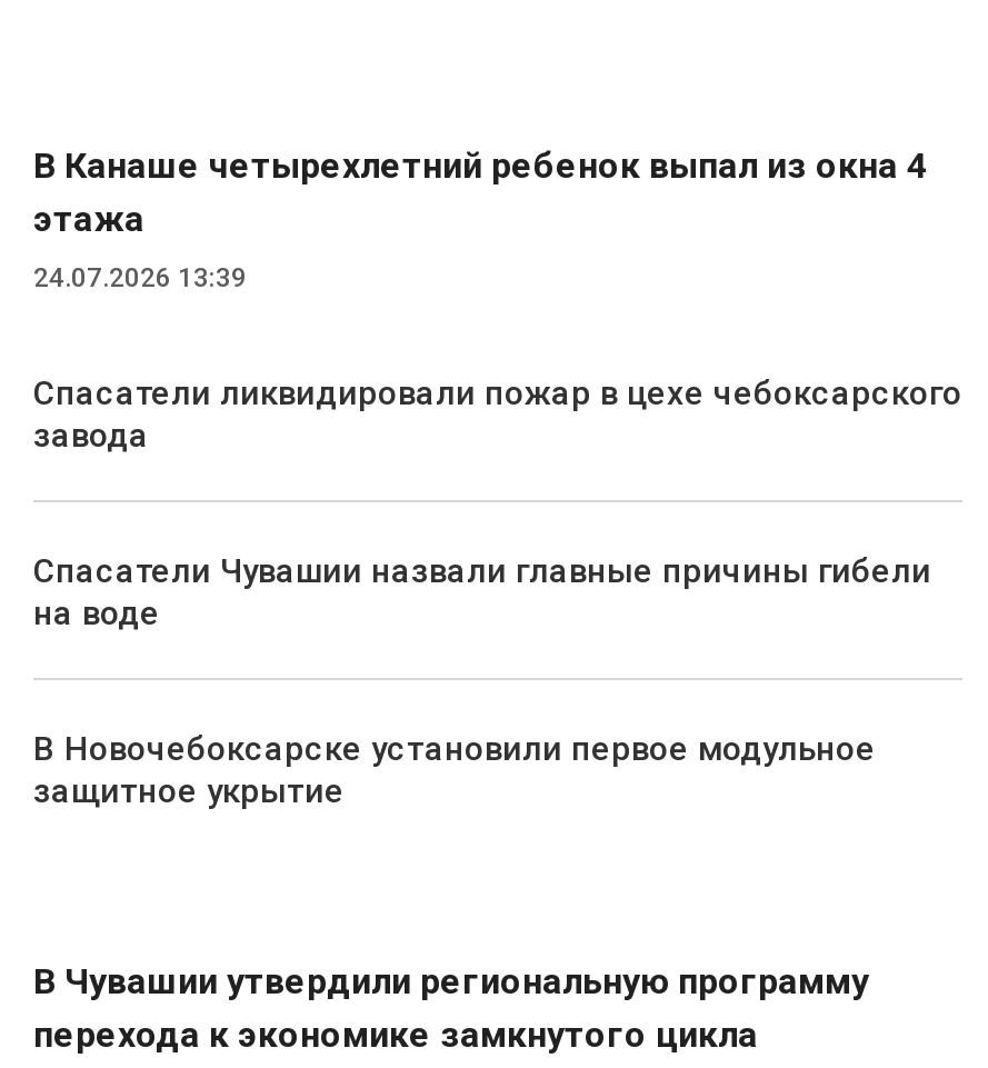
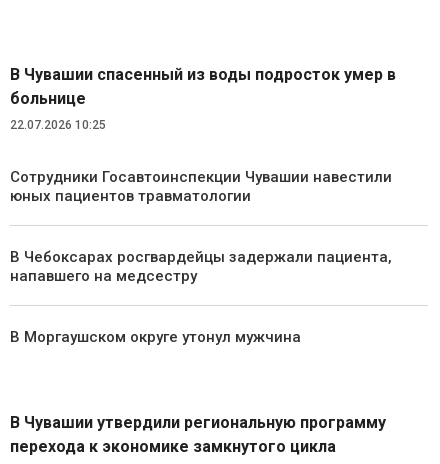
- В Канаше четырехлетний ребенок выпал из окна 4
- этажа
+ В Чувашии спасенный из воды подросток умер в
+ больнице

- 24.07.2026 13:39
+ 22.07.2026 10:25

- Спасатели ликвидировали пожар в цехе чебоксарского
- завода
+ Сотрудники Госавтоинспекции Чувашии навестили
+ юных пациентов травматологии

- Спасатели Чувашии назвали главные причины гибели
- на воде
+ В Чебоксарах росгвардейцы задержали пациента,
+ напавшего на медсестру

- В Новочебоксарске установили первое модульное
- защитное укрытие
+ В Моргаушском округе утонул мужчина
